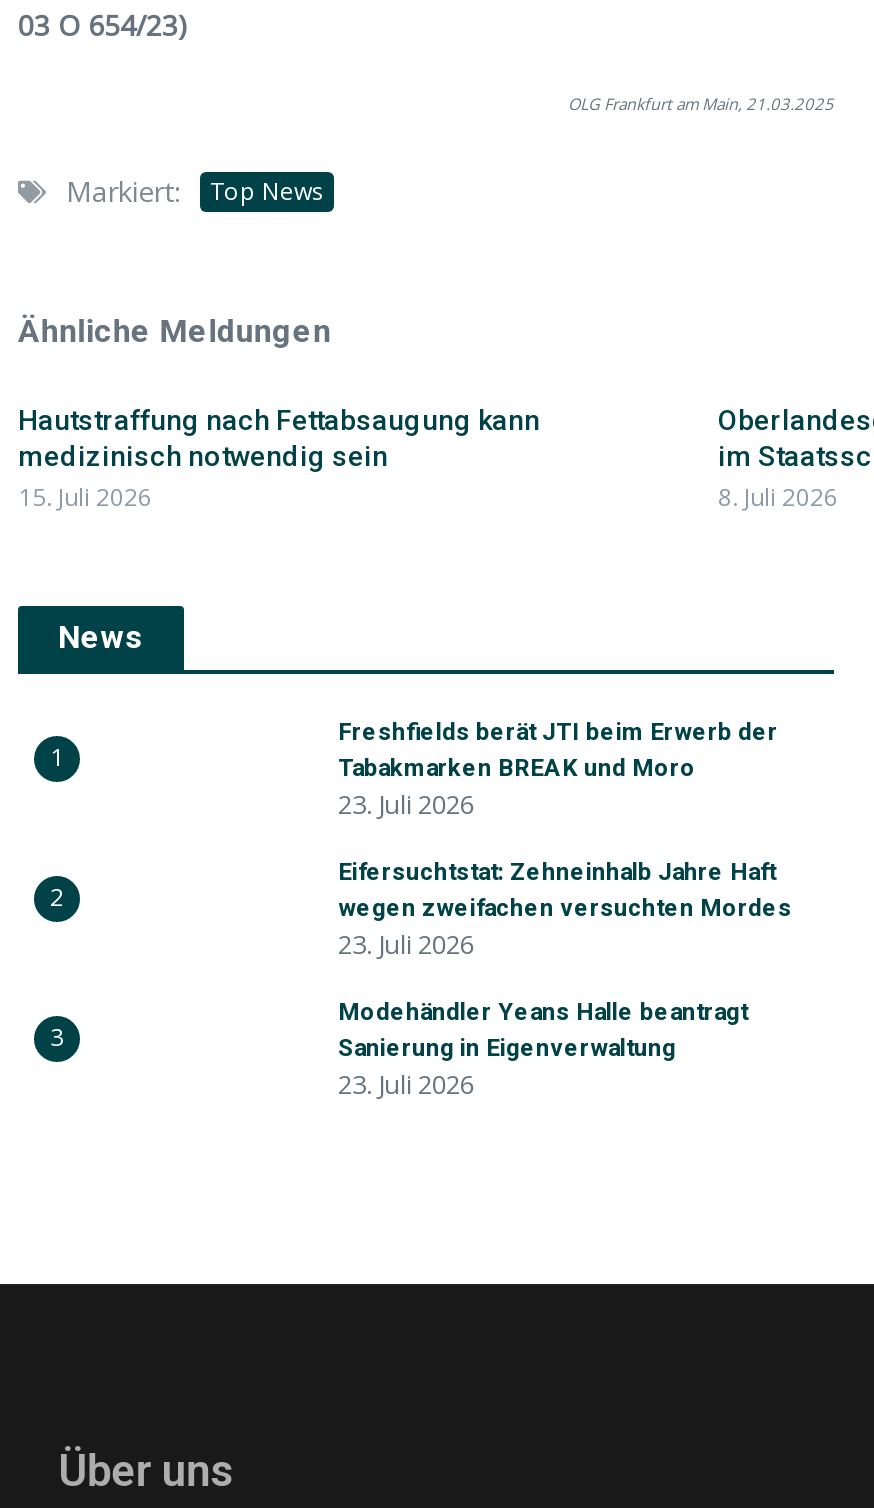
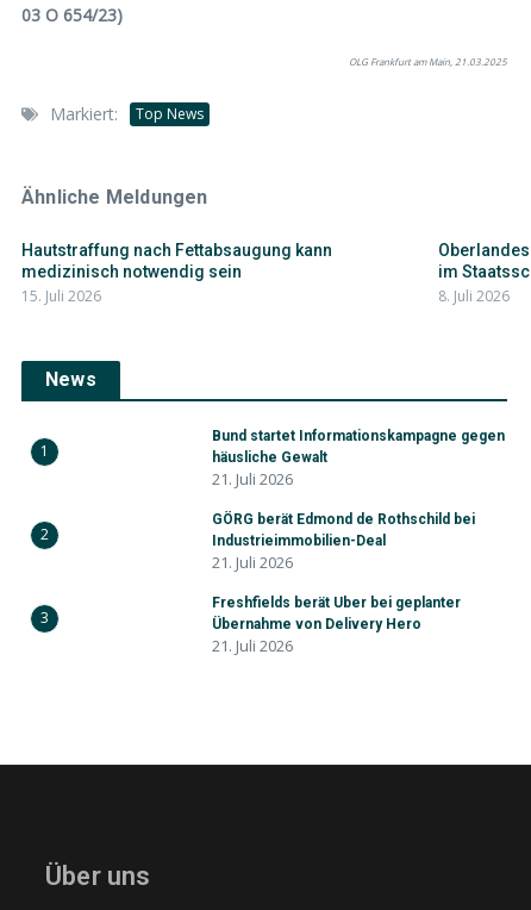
- Freshfields berät JTI beim Erwerb der
- Tabakmarken BREAK und Moro
- 23. Juli 2026
+ Bund startet Informationskampagne gegen
+ häusliche Gewalt
+ 21. Juli 2026

- Eifersuchtstat: Zehneinhalb Jahre Haft
- wegen zweifachen versuchten Mordes
- 23. Juli 2026
+ GÖRG berät Edmond de Rothschild bei
+ Industrieimmobilien-Deal
+ 21. Juli 2026

- Modehändler Yeans Halle beantragt
- Sanierung in Eigenverwaltung
- 23. Juli 2026
+ Freshfields berät Uber bei geplanter
+ Übernahme von Delivery Hero
+ 21. Juli 2026
